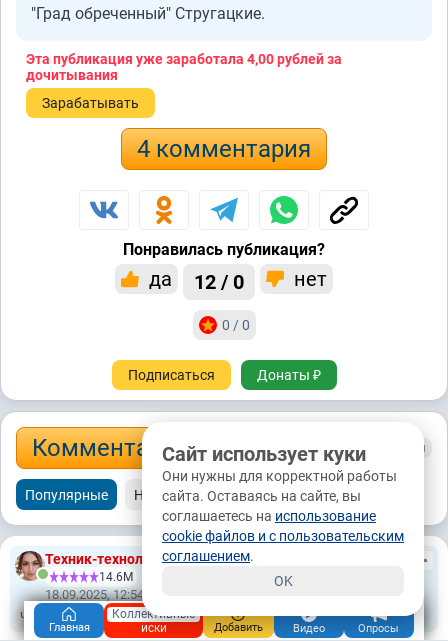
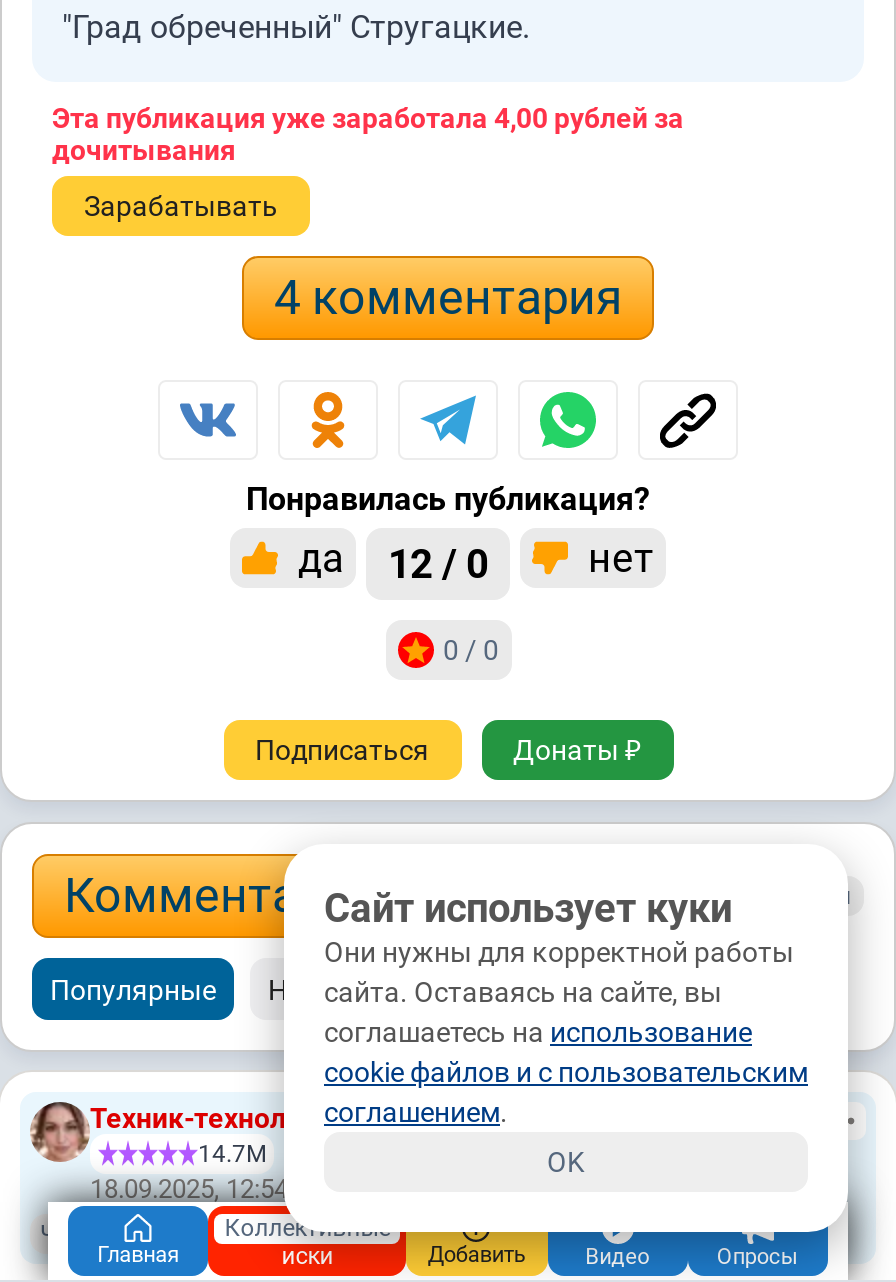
- 14.6М
+ 14.7М
